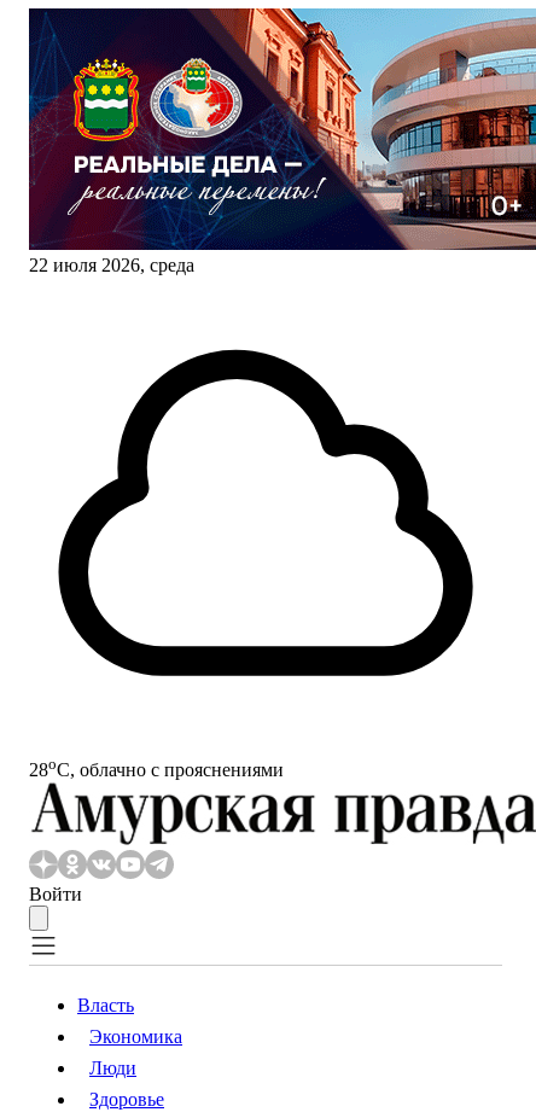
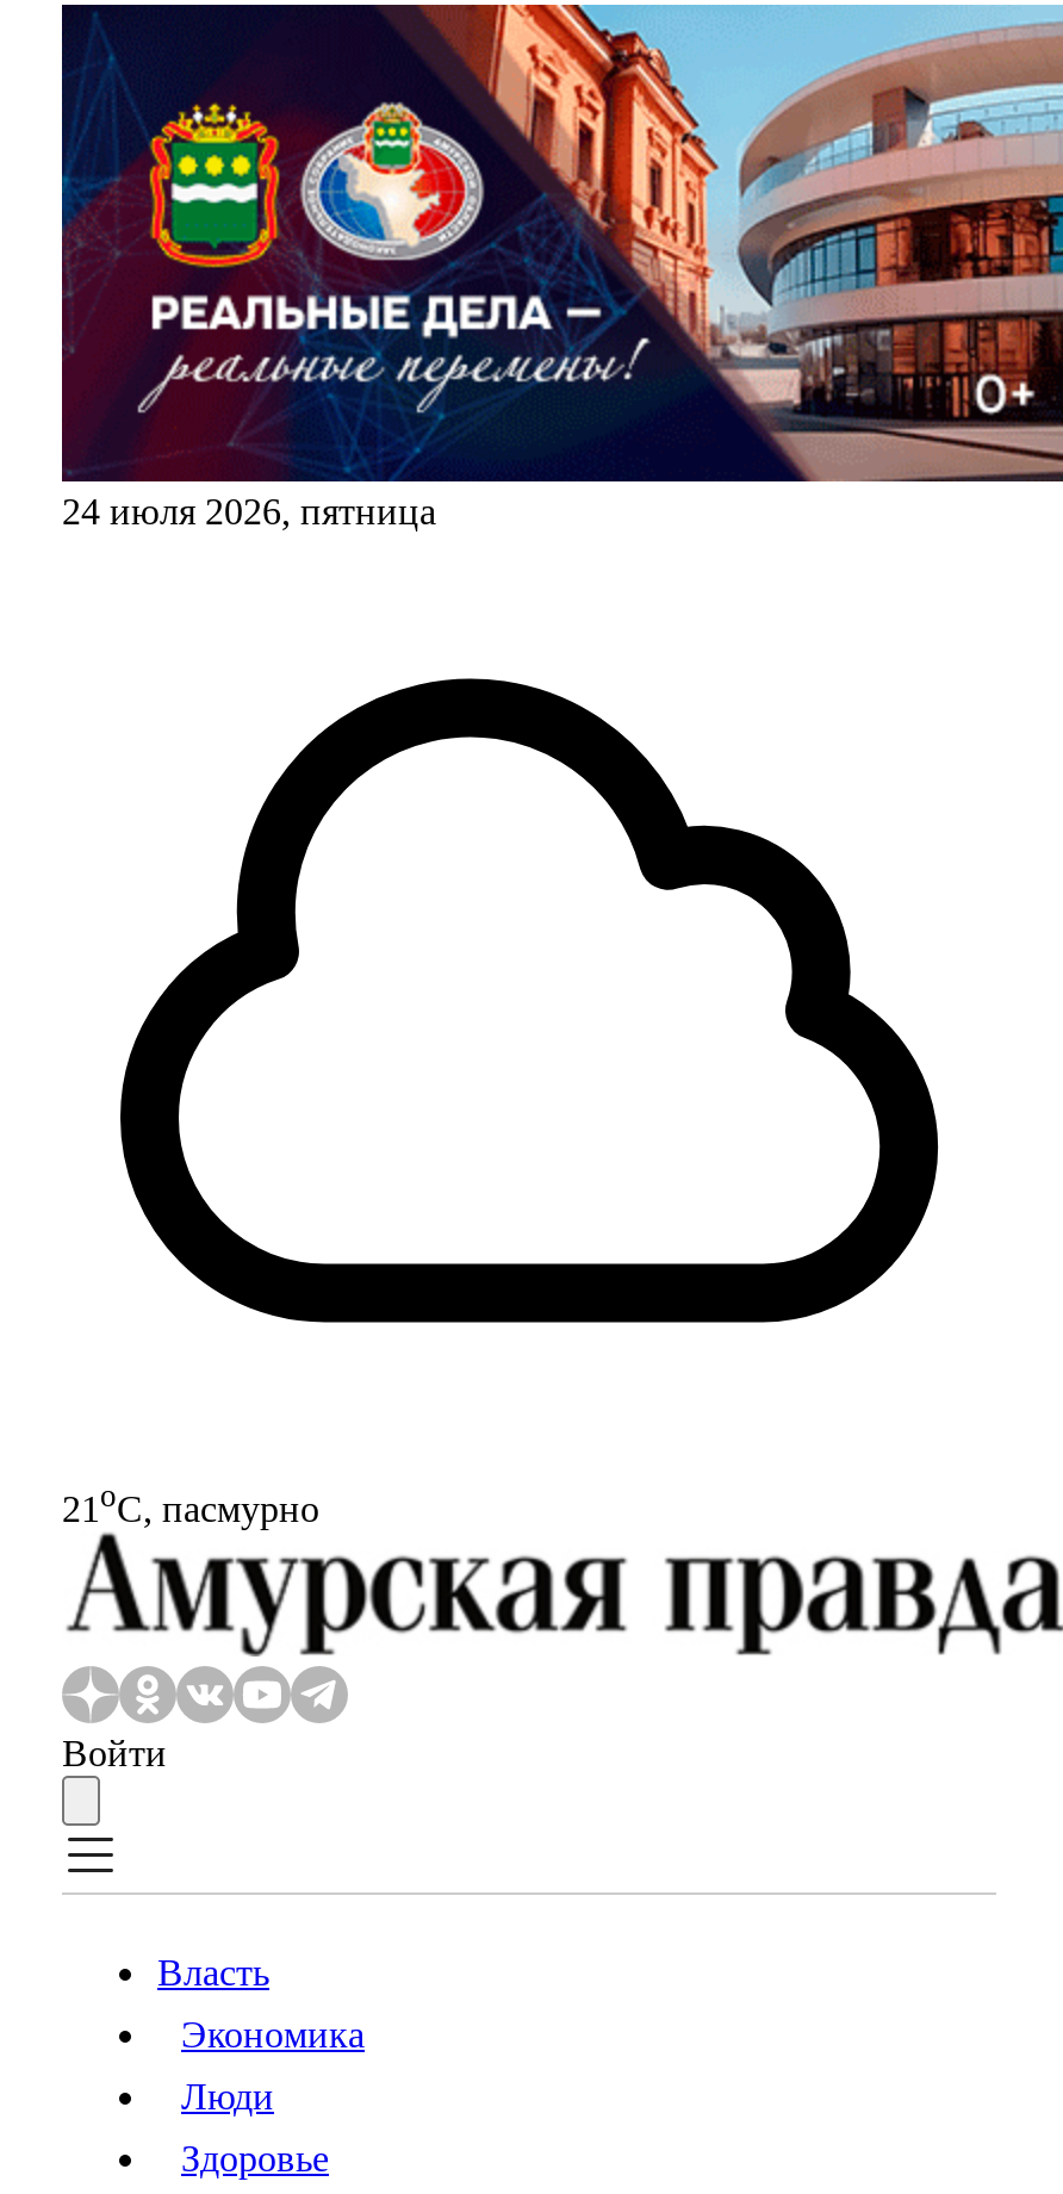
- 22 июля 2026, среда
+ 24 июля 2026, пятница

- 28oС, облачно с прояснениями
+ 21oС, пасмурно
